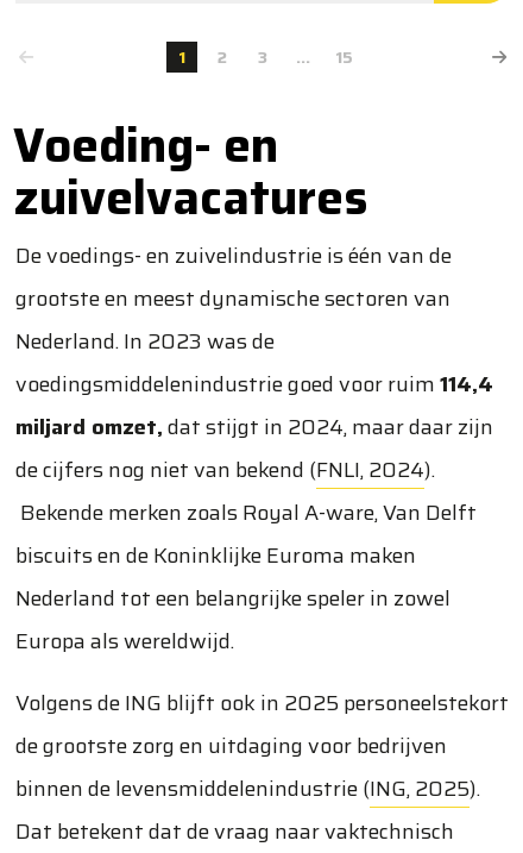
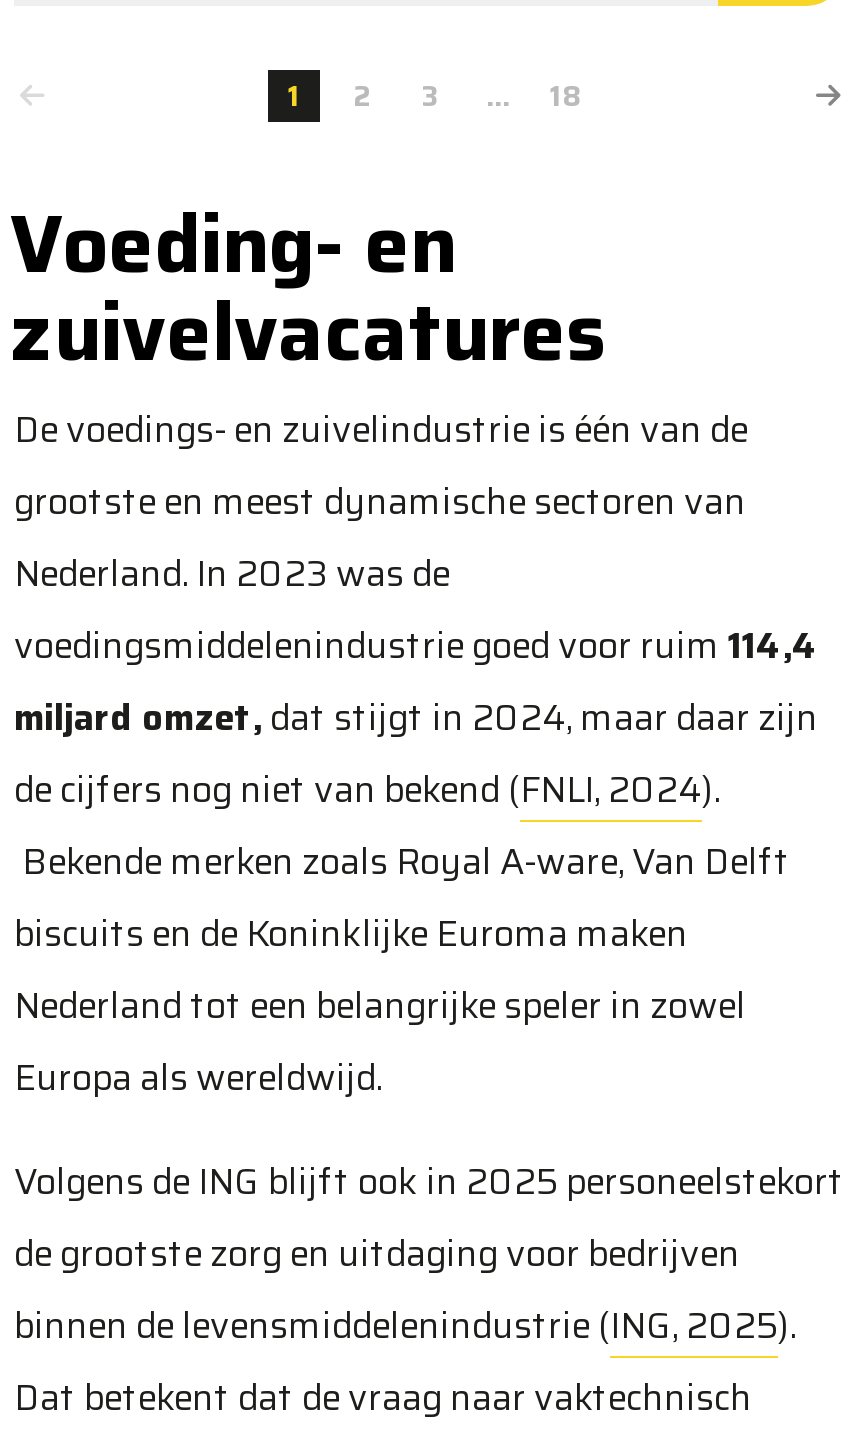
- 15
+ 18
